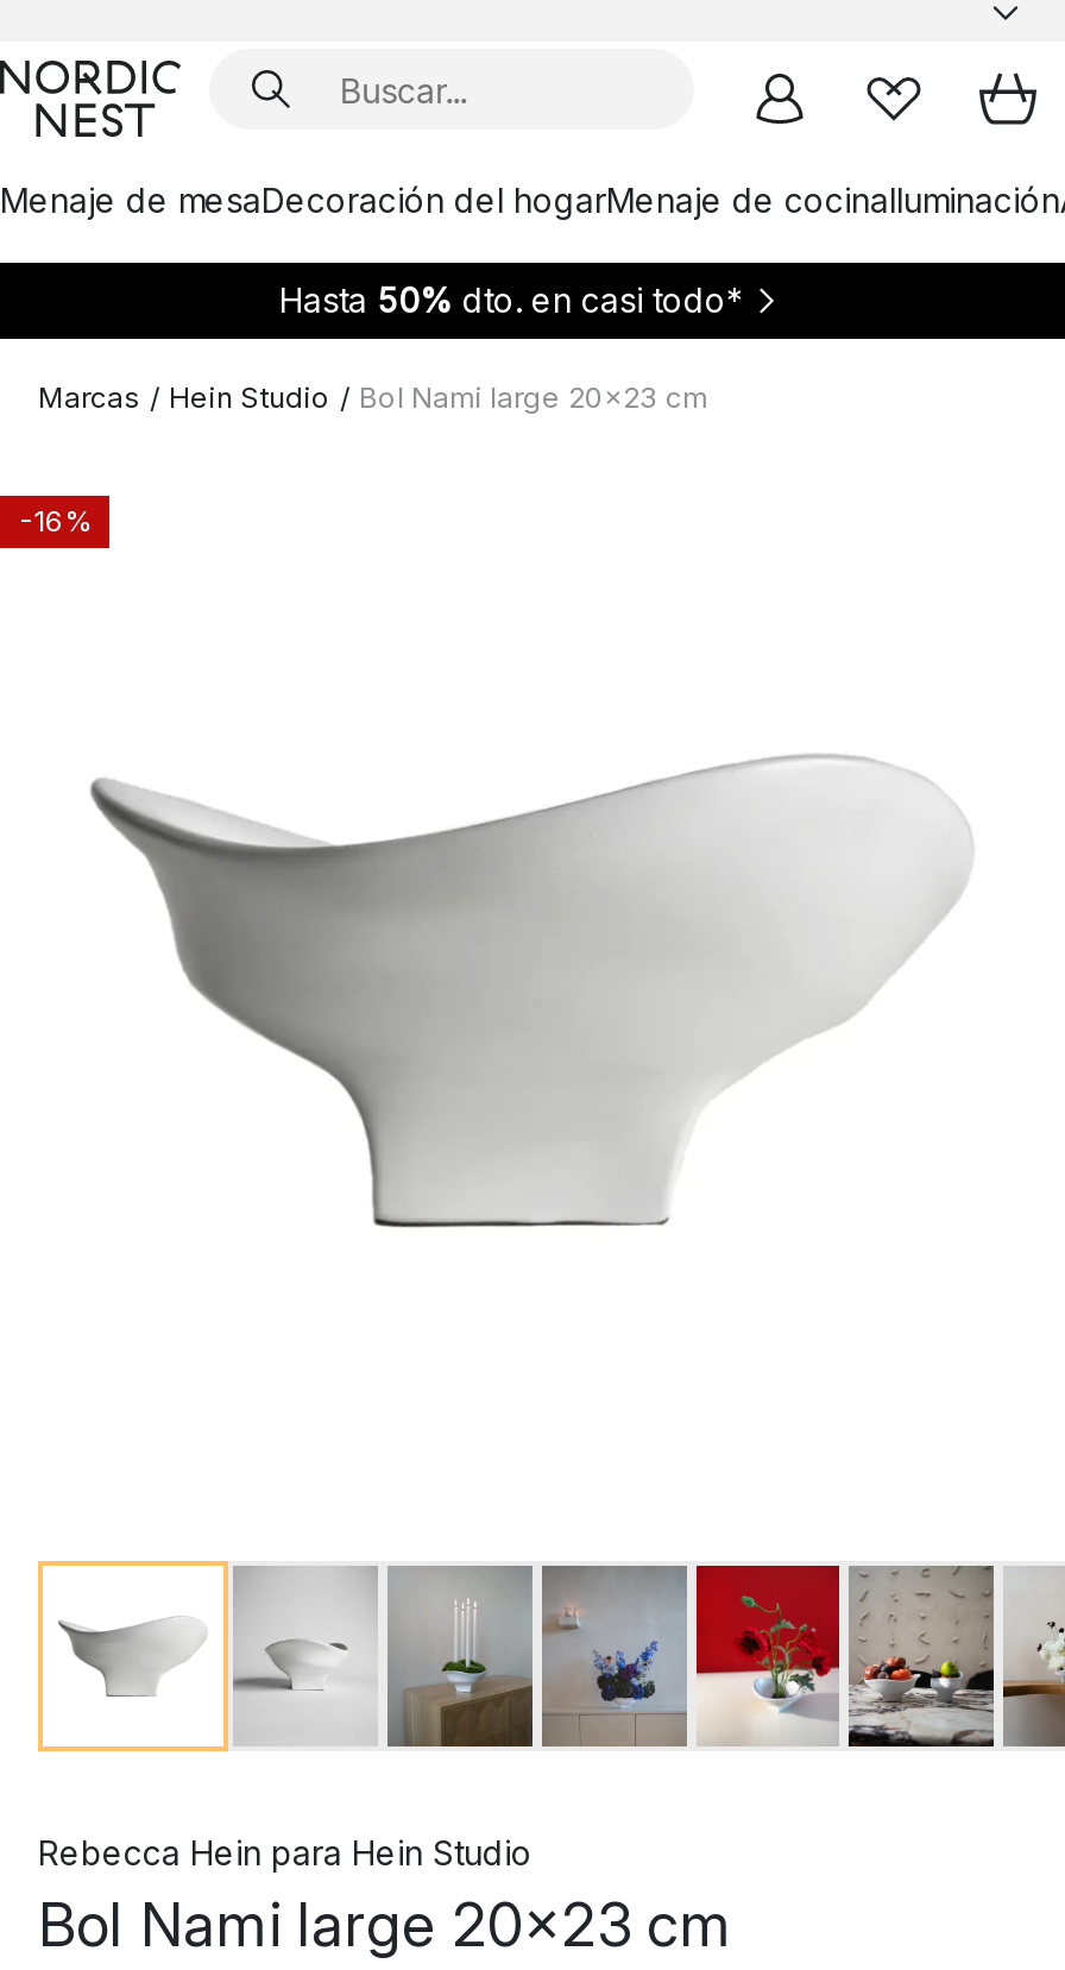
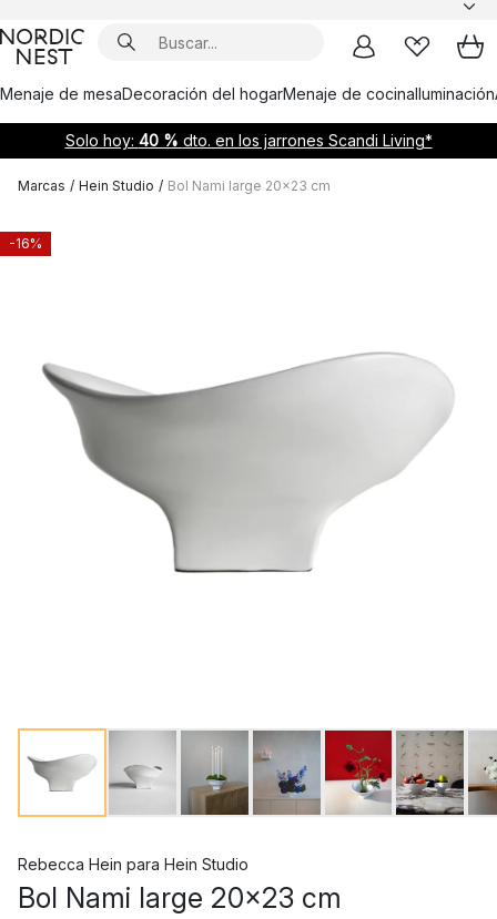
- Hasta 50% dto. en casi todo*
+ Solo hoy: 40 % dto. en los jarrones Scandi Living*
